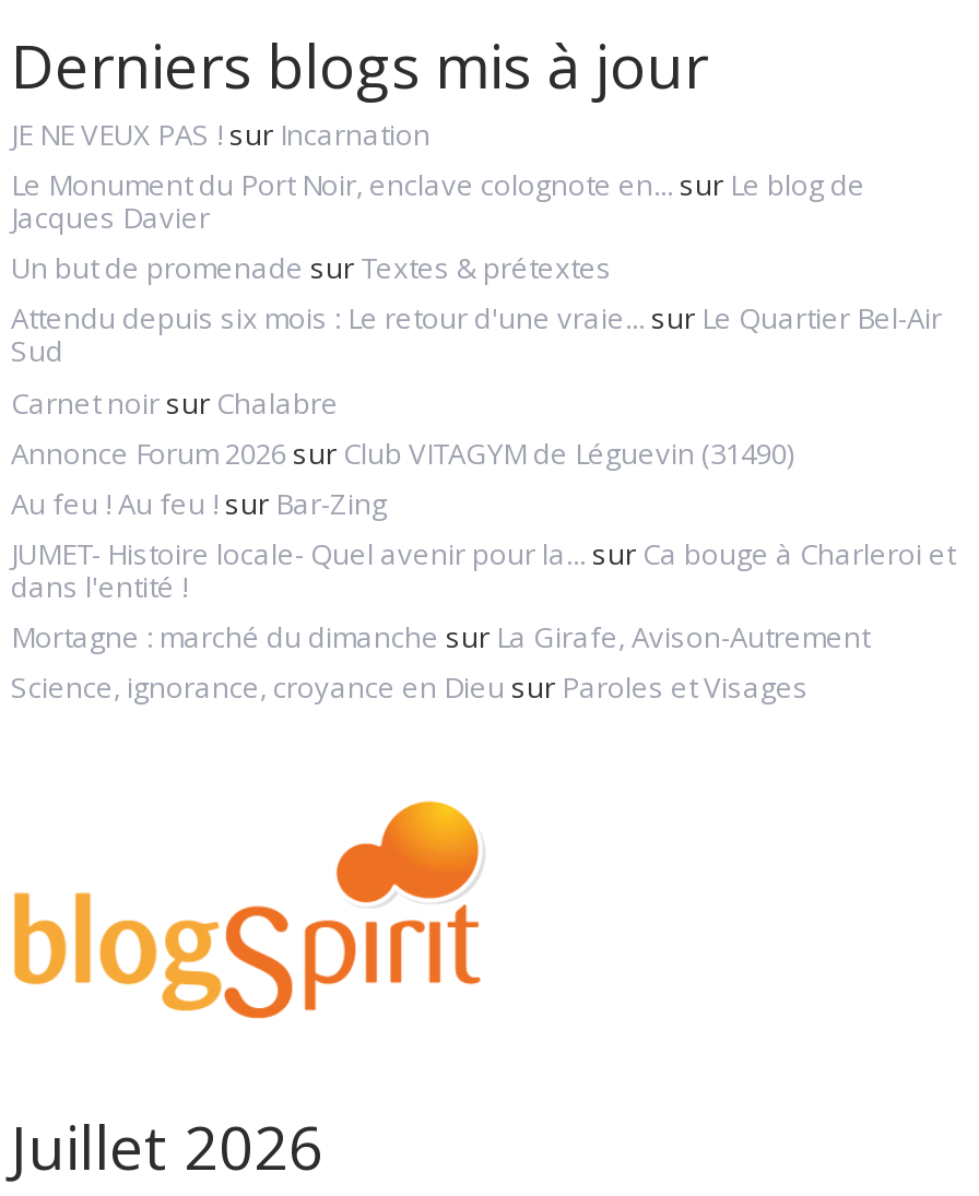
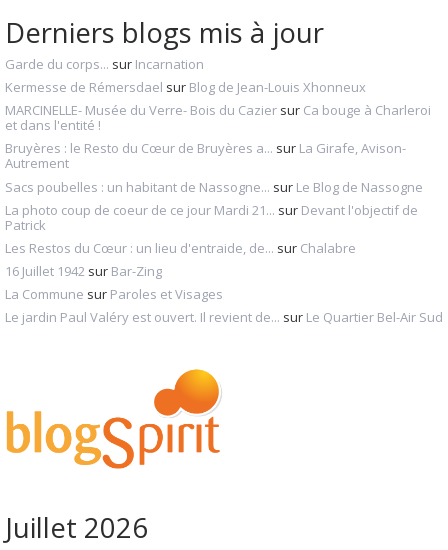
- JE NE VEUX PAS ! sur Incarnation
- Le Monument du Port Noir, enclave colognote en... sur Le blog de
- Jacques Davier
- Un but de promenade sur Textes & prétextes
- Attendu depuis six mois : Le retour d'une vraie... sur Le Quartier Bel-Air
- Sud
- Carnet noir sur Chalabre
- Annonce Forum 2026 sur Club VITAGYM de Léguevin (31490)
- Au feu ! Au feu ! sur Bar-Zing
- JUMET- Histoire locale- Quel avenir pour la... sur Ca bouge à Charleroi et
- dans l'entité !
- Mortagne : marché du dimanche sur La Girafe, Avison-Autrement
- Science, ignorance, croyance en Dieu sur Paroles et Visages
+ Garde du corps... sur Incarnation
+ Kermesse de Rémersdael sur Blog de Jean-Louis Xhonneux
+ MARCINELLE- Musée du Verre- Bois du Cazier sur Ca bouge à Charleroi
+ et dans l'entité !
+ Bruyères : le Resto du Cœur de Bruyères a... sur La Girafe, Avison-
+ Autrement
+ Sacs poubelles : un habitant de Nassogne... sur Le Blog de Nassogne
+ La photo coup de coeur de ce jour Mardi 21... sur Devant l'objectif de
+ Patrick
+ Les Restos du Cœur : un lieu d'entraide, de... sur Chalabre
+ 16 Juillet 1942 sur Bar-Zing
+ La Commune sur Paroles et Visages
+ Le jardin Paul Valéry est ouvert. Il revient de... sur Le Quartier Bel-Air Sud
